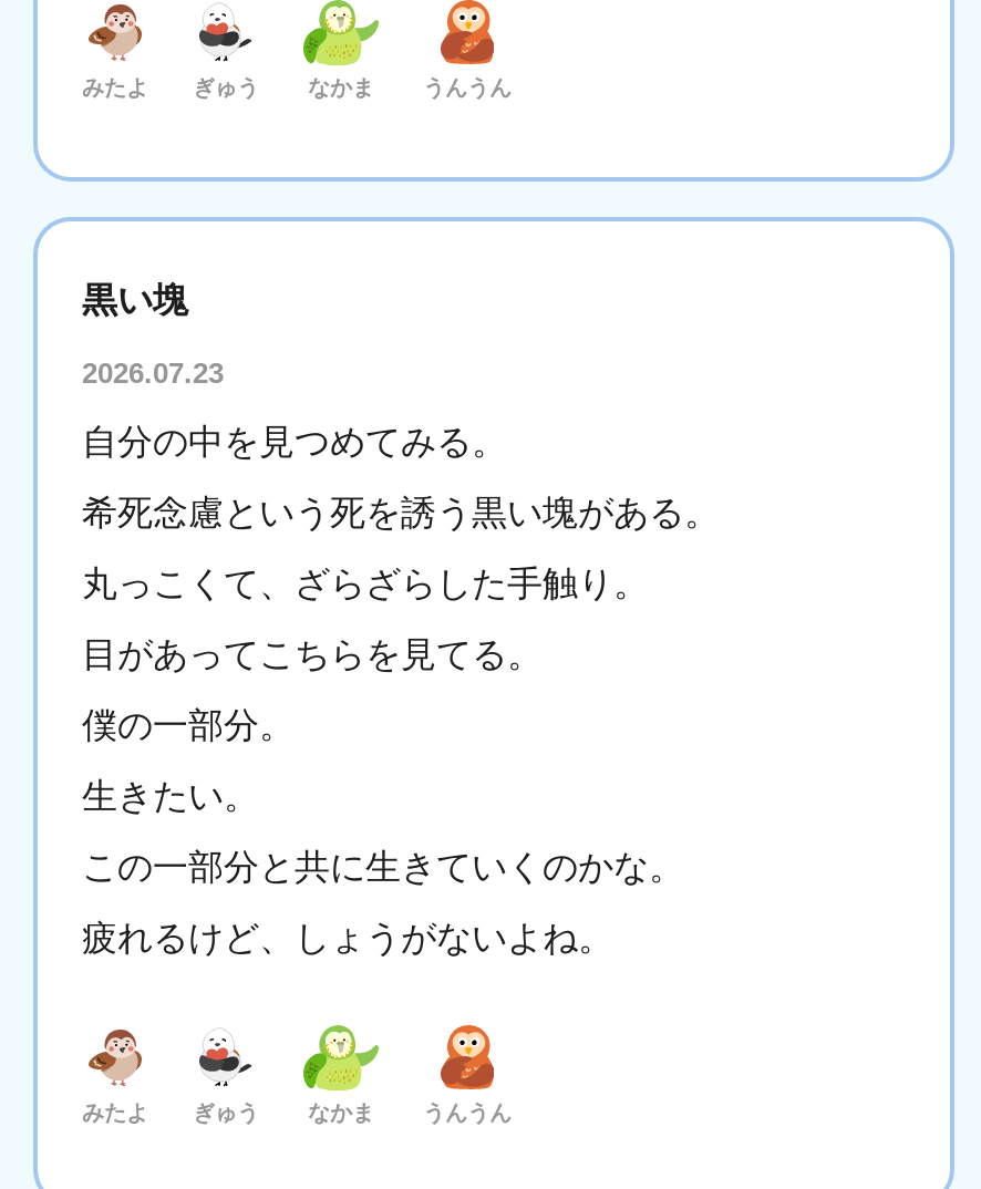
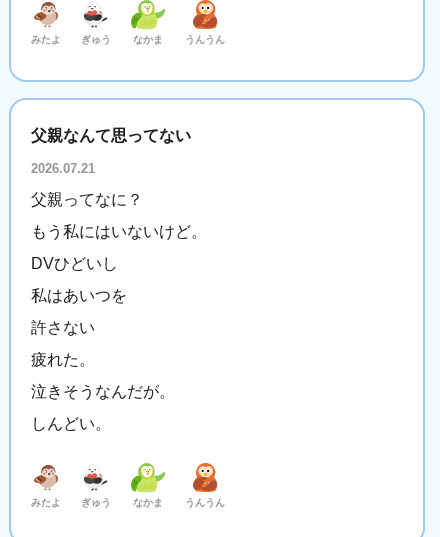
- 黒い塊
+ 父親なんて思ってない

- 2026.07.23
+ 2026.07.21

- 自分の中を見つめてみる。
+ 父親ってなに？

- 希死念慮という死を誘う黒い塊がある。
+ もう私にはいないけど。

- 丸っこくて、ざらざらした手触り。
+ DVひどいし

- 目があってこちらを見てる。
+ 私はあいつを

- 僕の一部分。
+ 許さない

- 生きたい。
+ 疲れた。

- この一部分と共に生きていくのかな。
+ 泣きそうなんだが。

- 疲れるけど、しょうがないよね。
+ しんどい。
